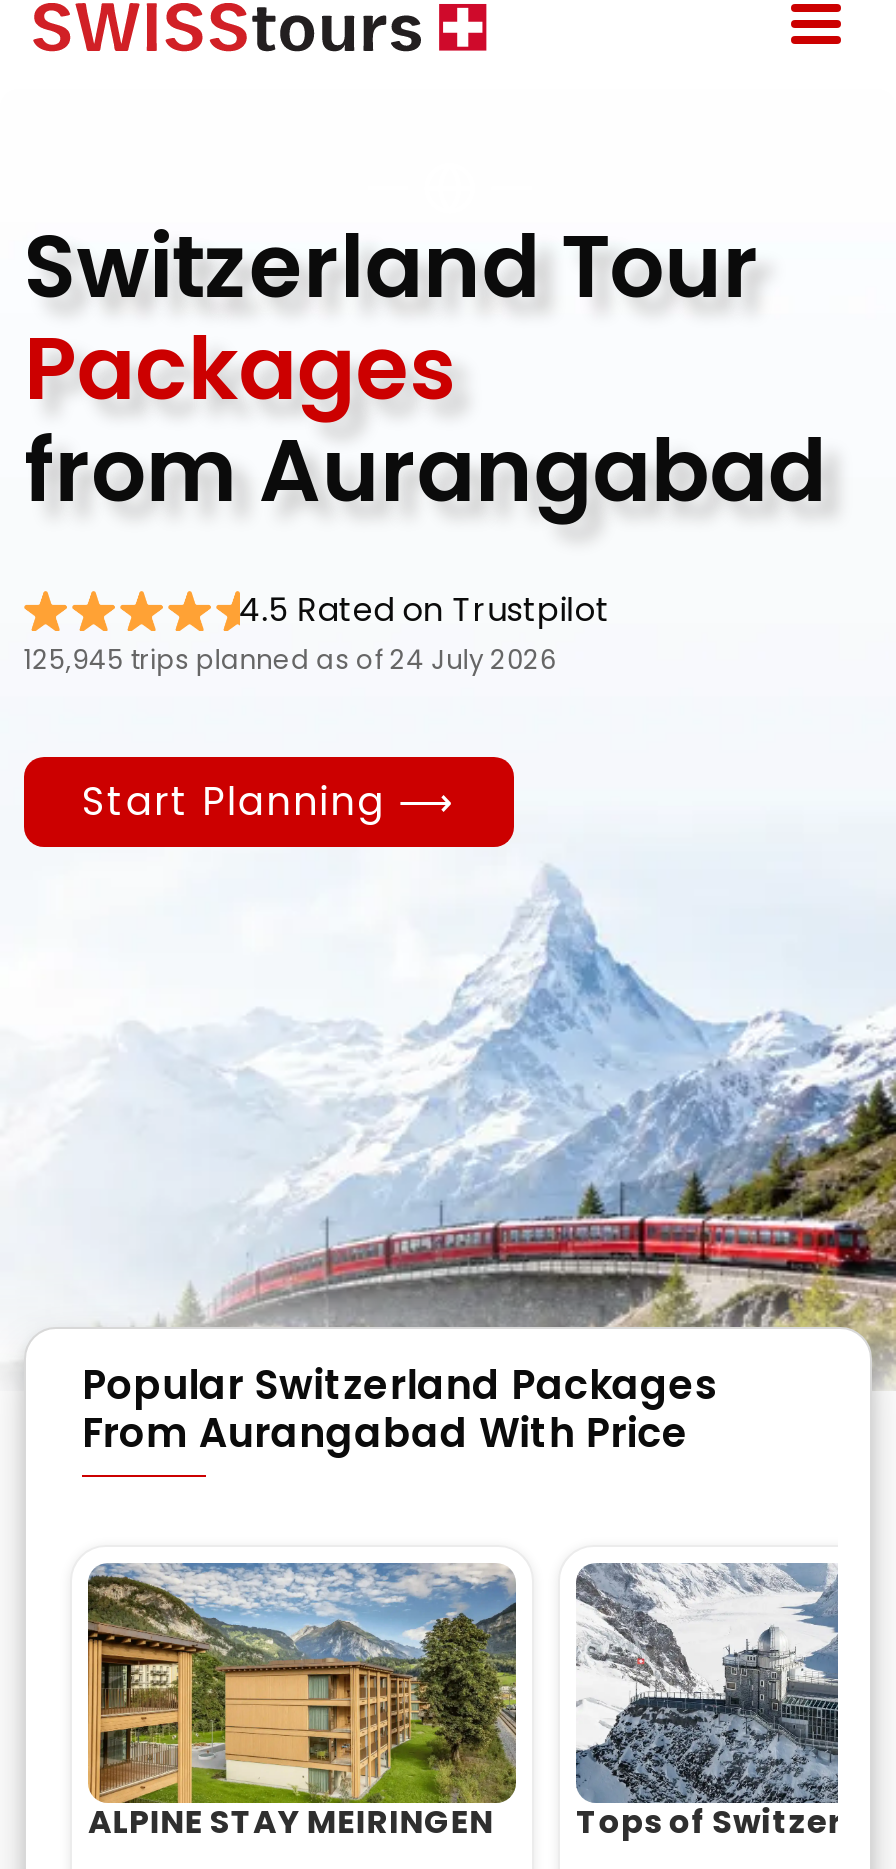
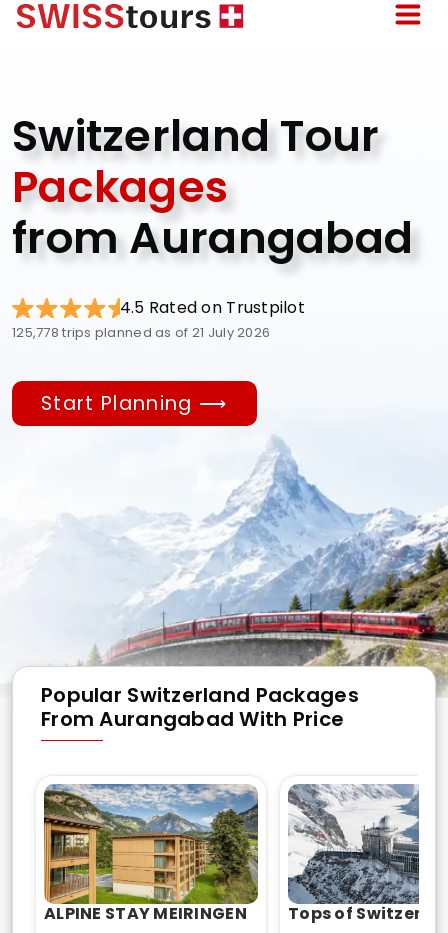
- 125,945 trips planned as of 24 July 2026
+ 125,778 trips planned as of 21 July 2026
